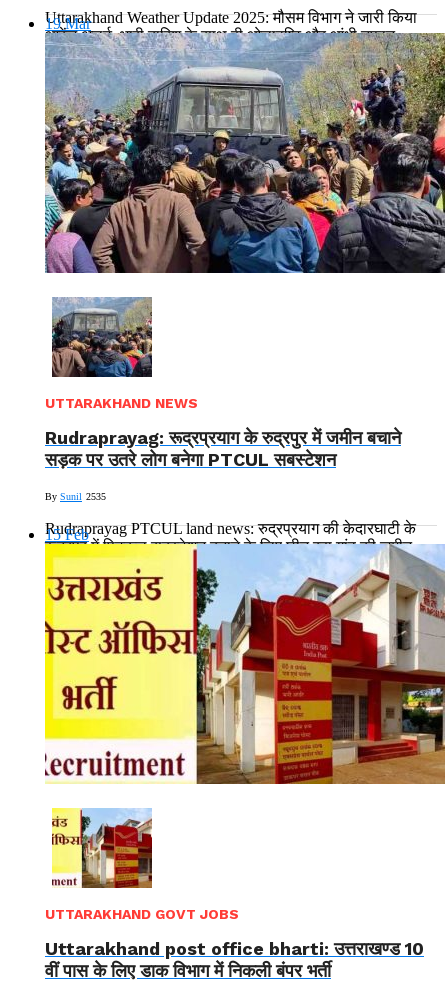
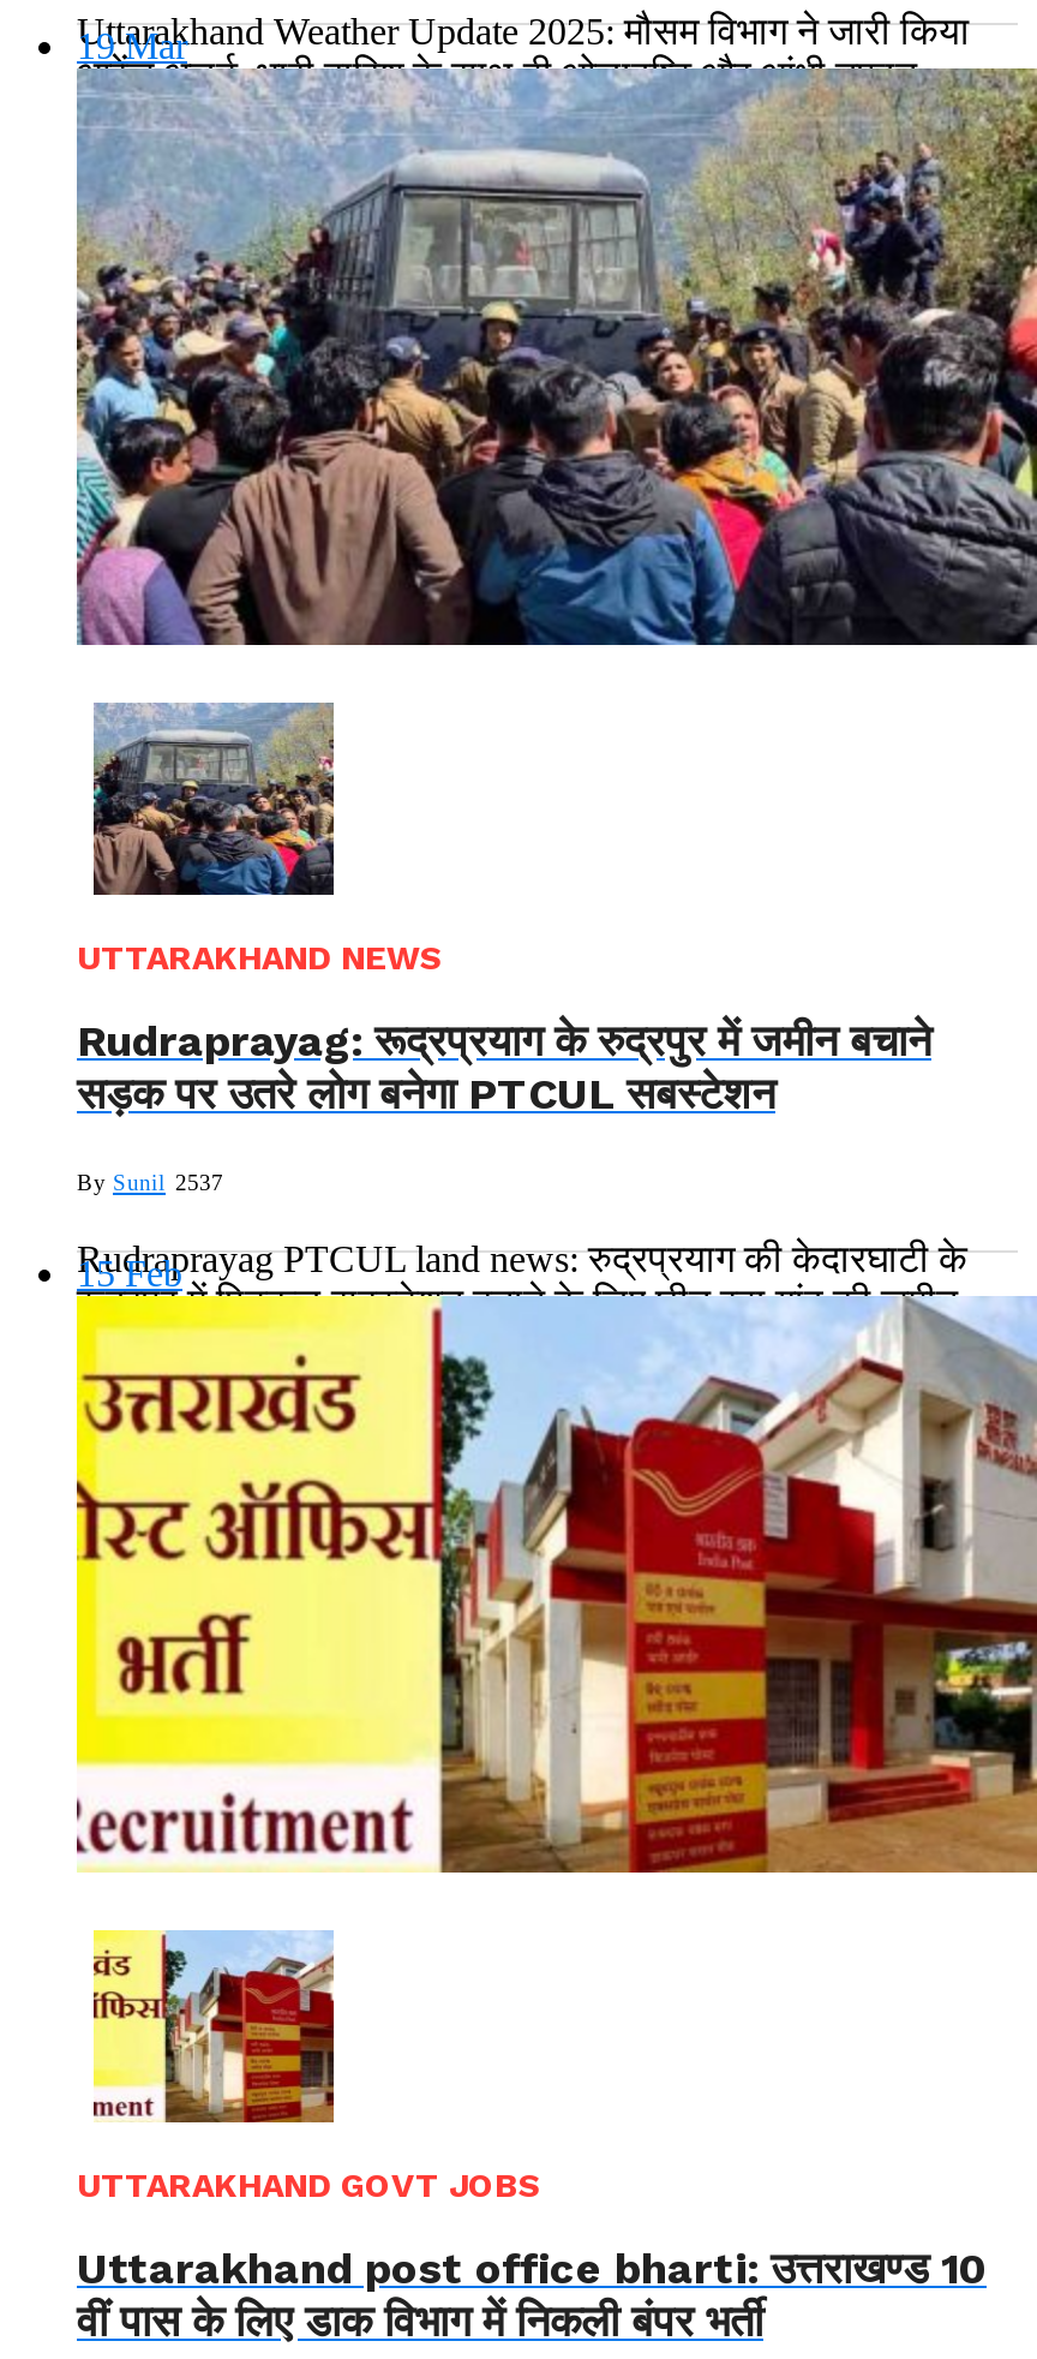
- By Sunil 2535
+ By Sunil 2537
